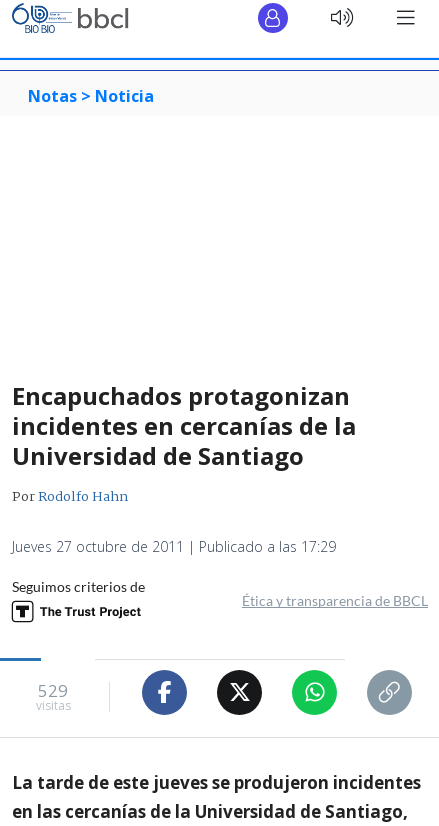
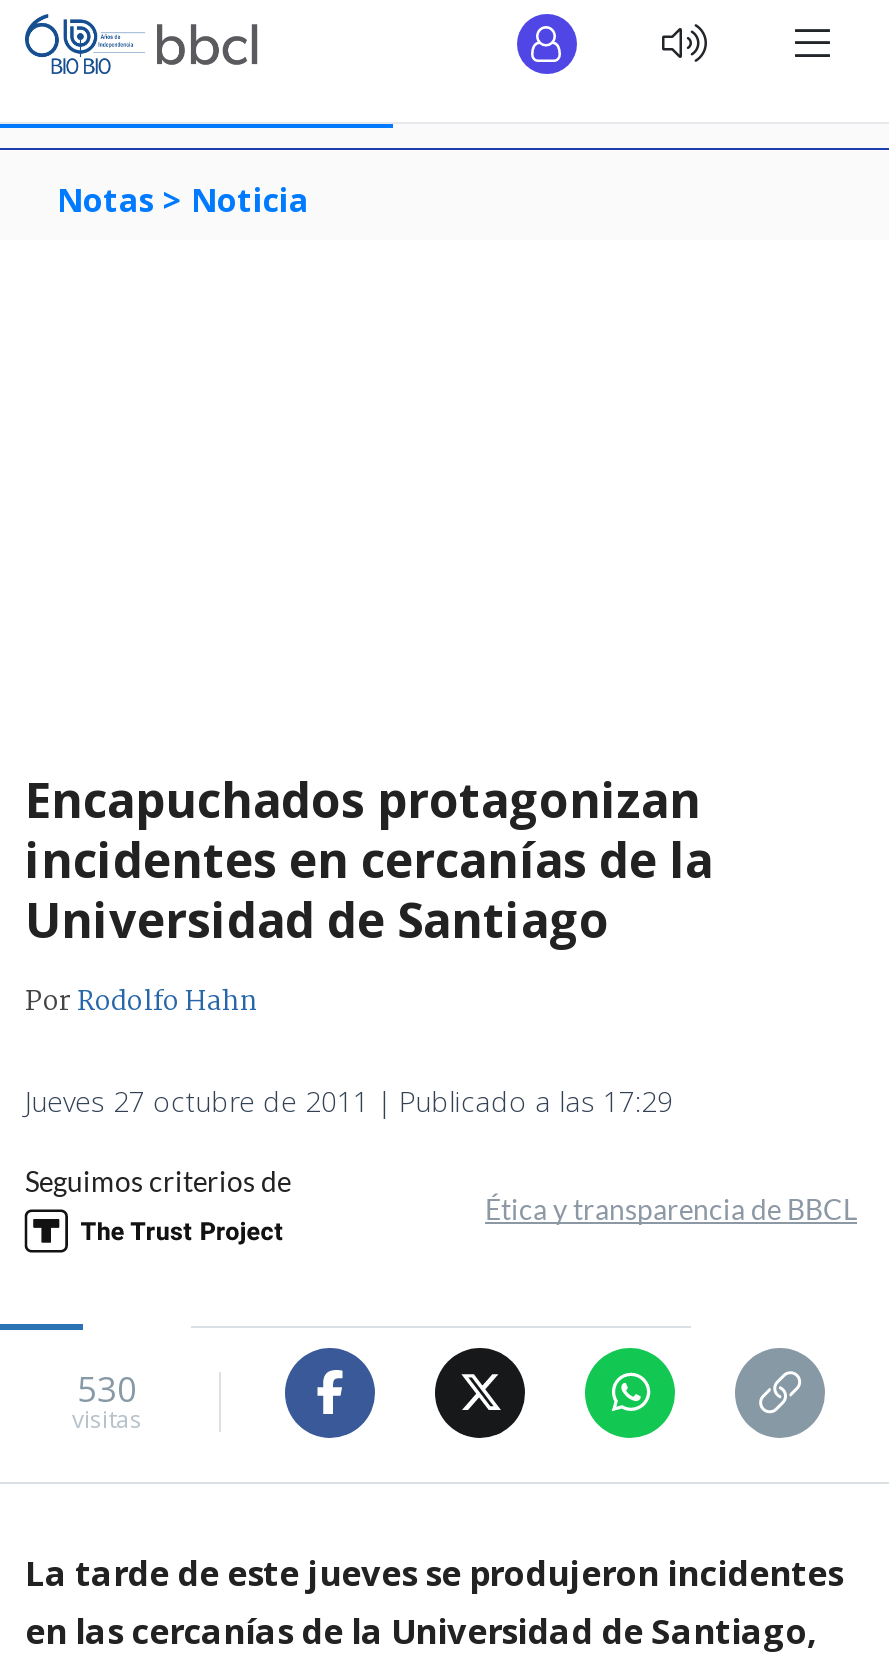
- 529
+ 530
